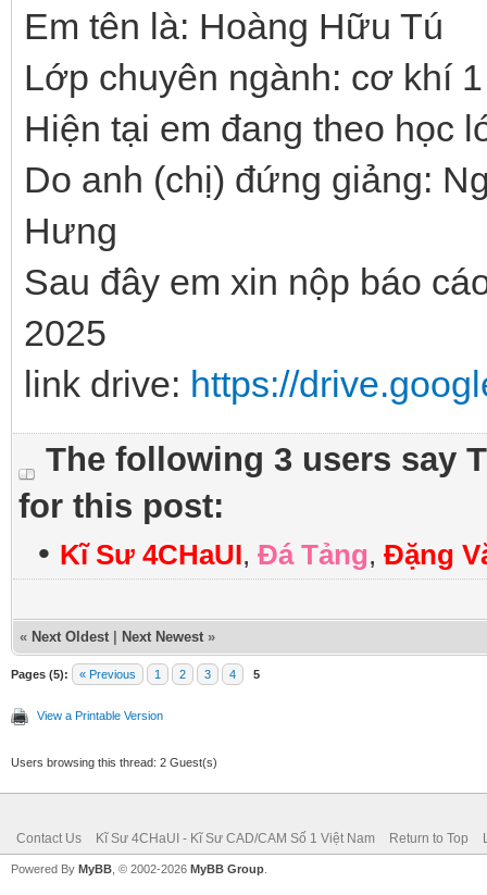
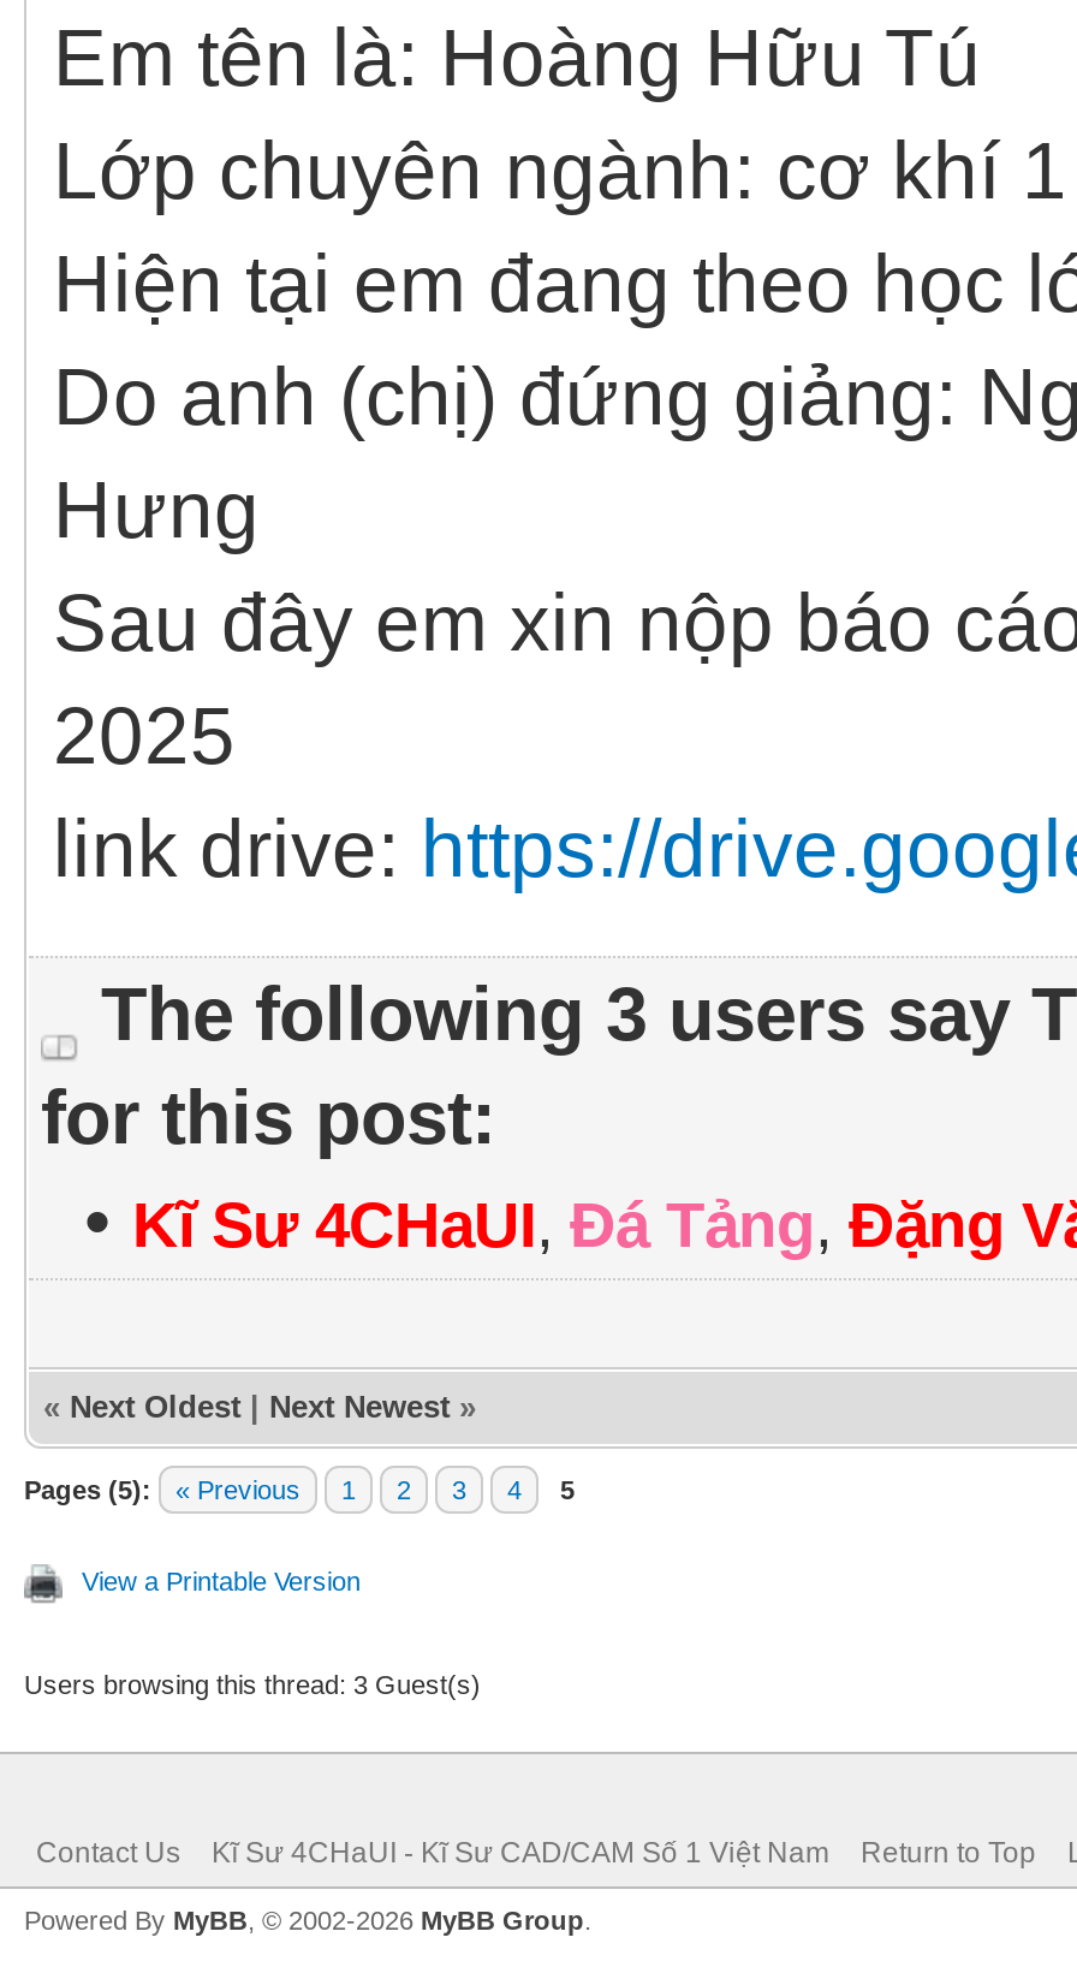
- Users browsing this thread: 2 Guest(s)
+ Users browsing this thread: 3 Guest(s)
